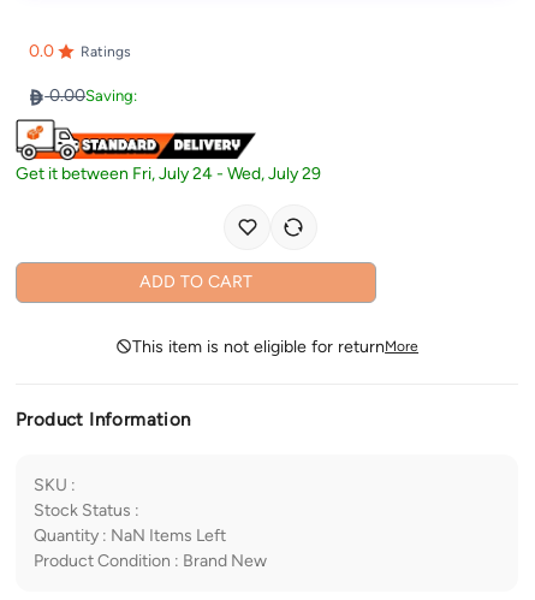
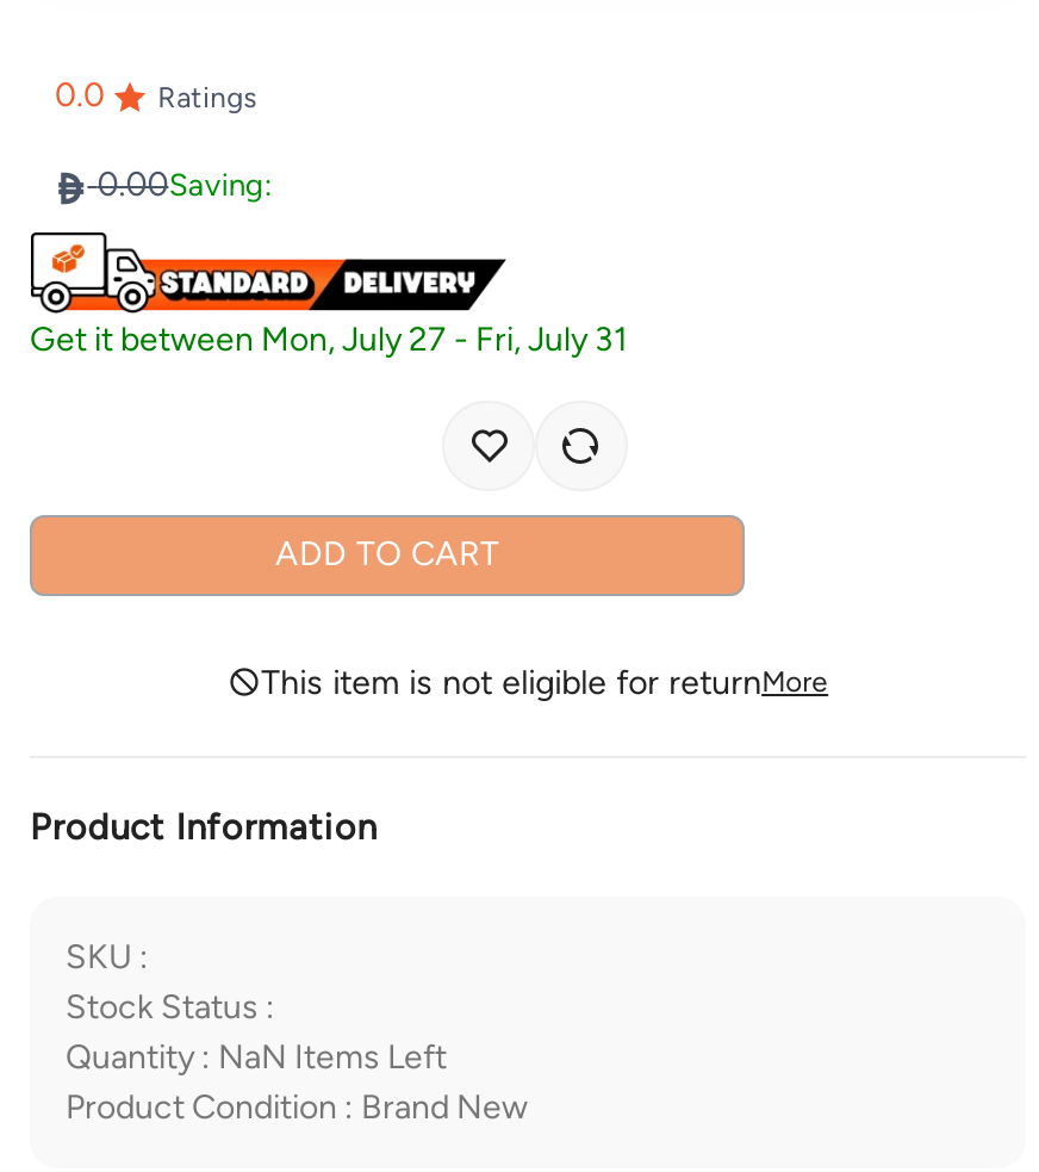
- Get it between Fri, July 24 - Wed, July 29
+ Get it between Mon, July 27 - Fri, July 31
